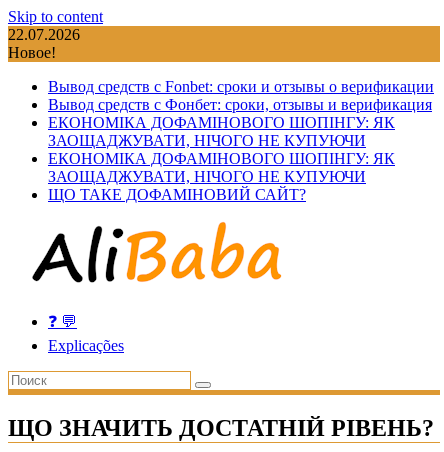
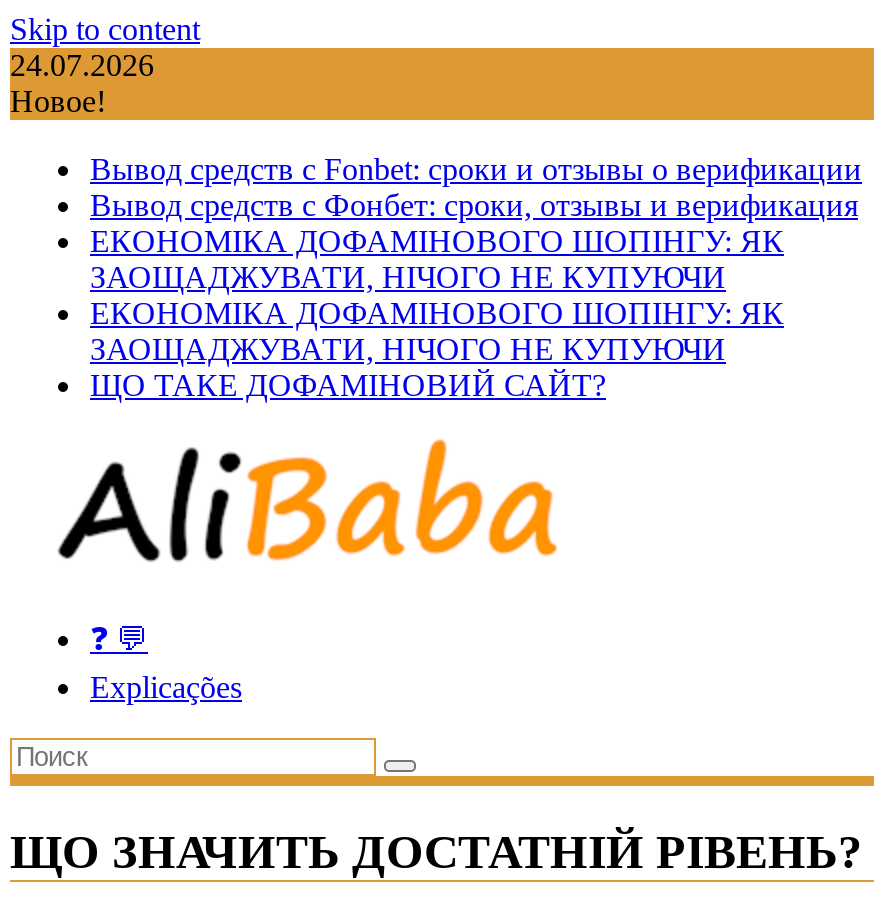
- 22.07.2026
+ 24.07.2026
